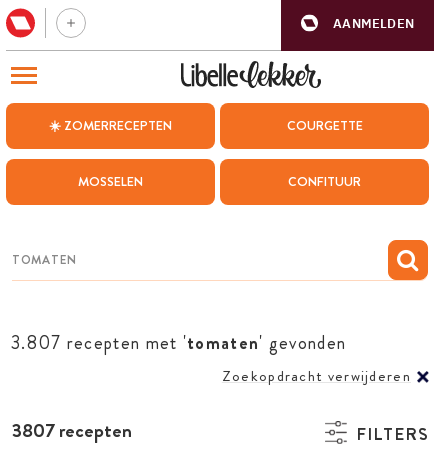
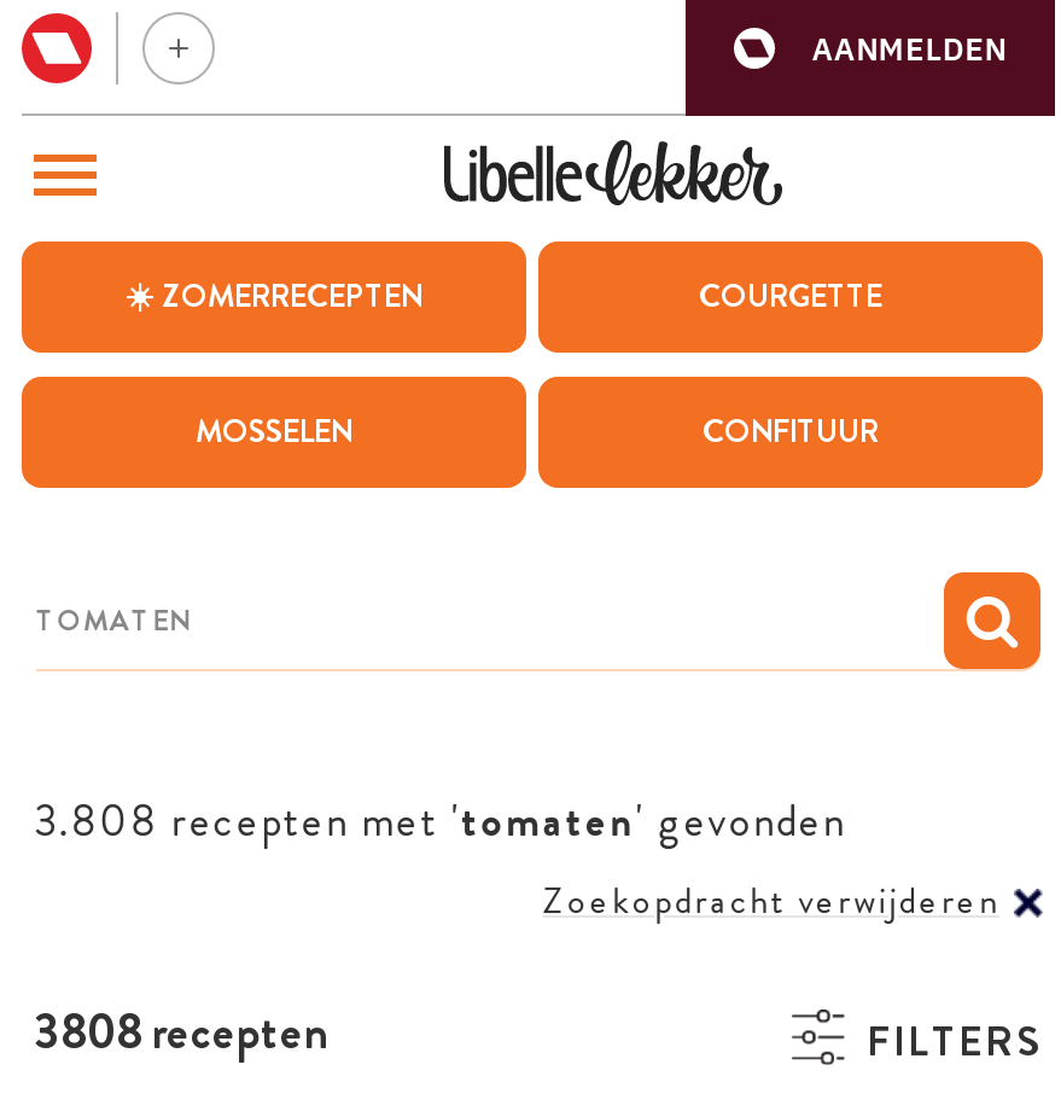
- 3.807 recepten met ' tomaten ' gevonden
+ 3.808 recepten met ' tomaten ' gevonden

- 3807 recepten
+ 3808 recepten
